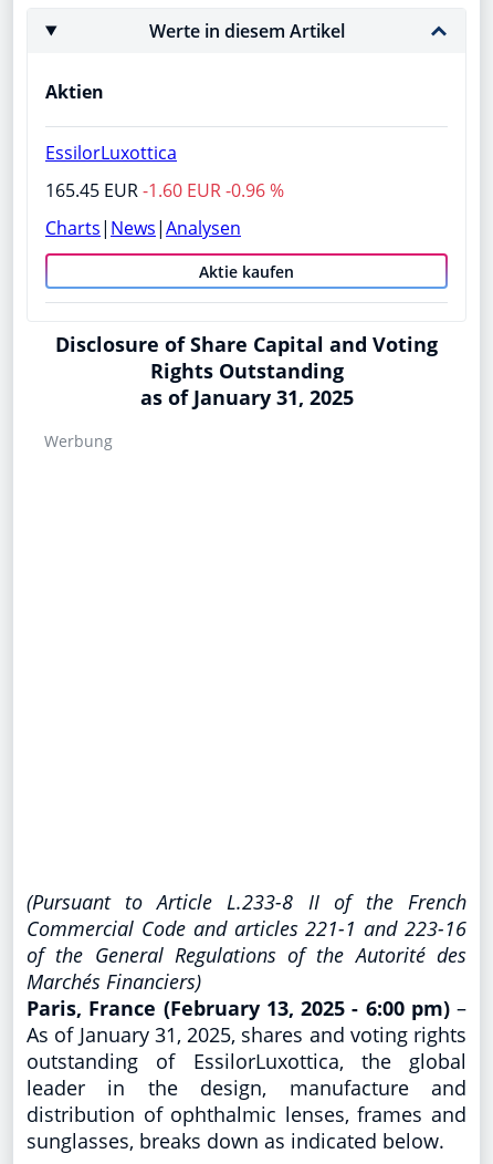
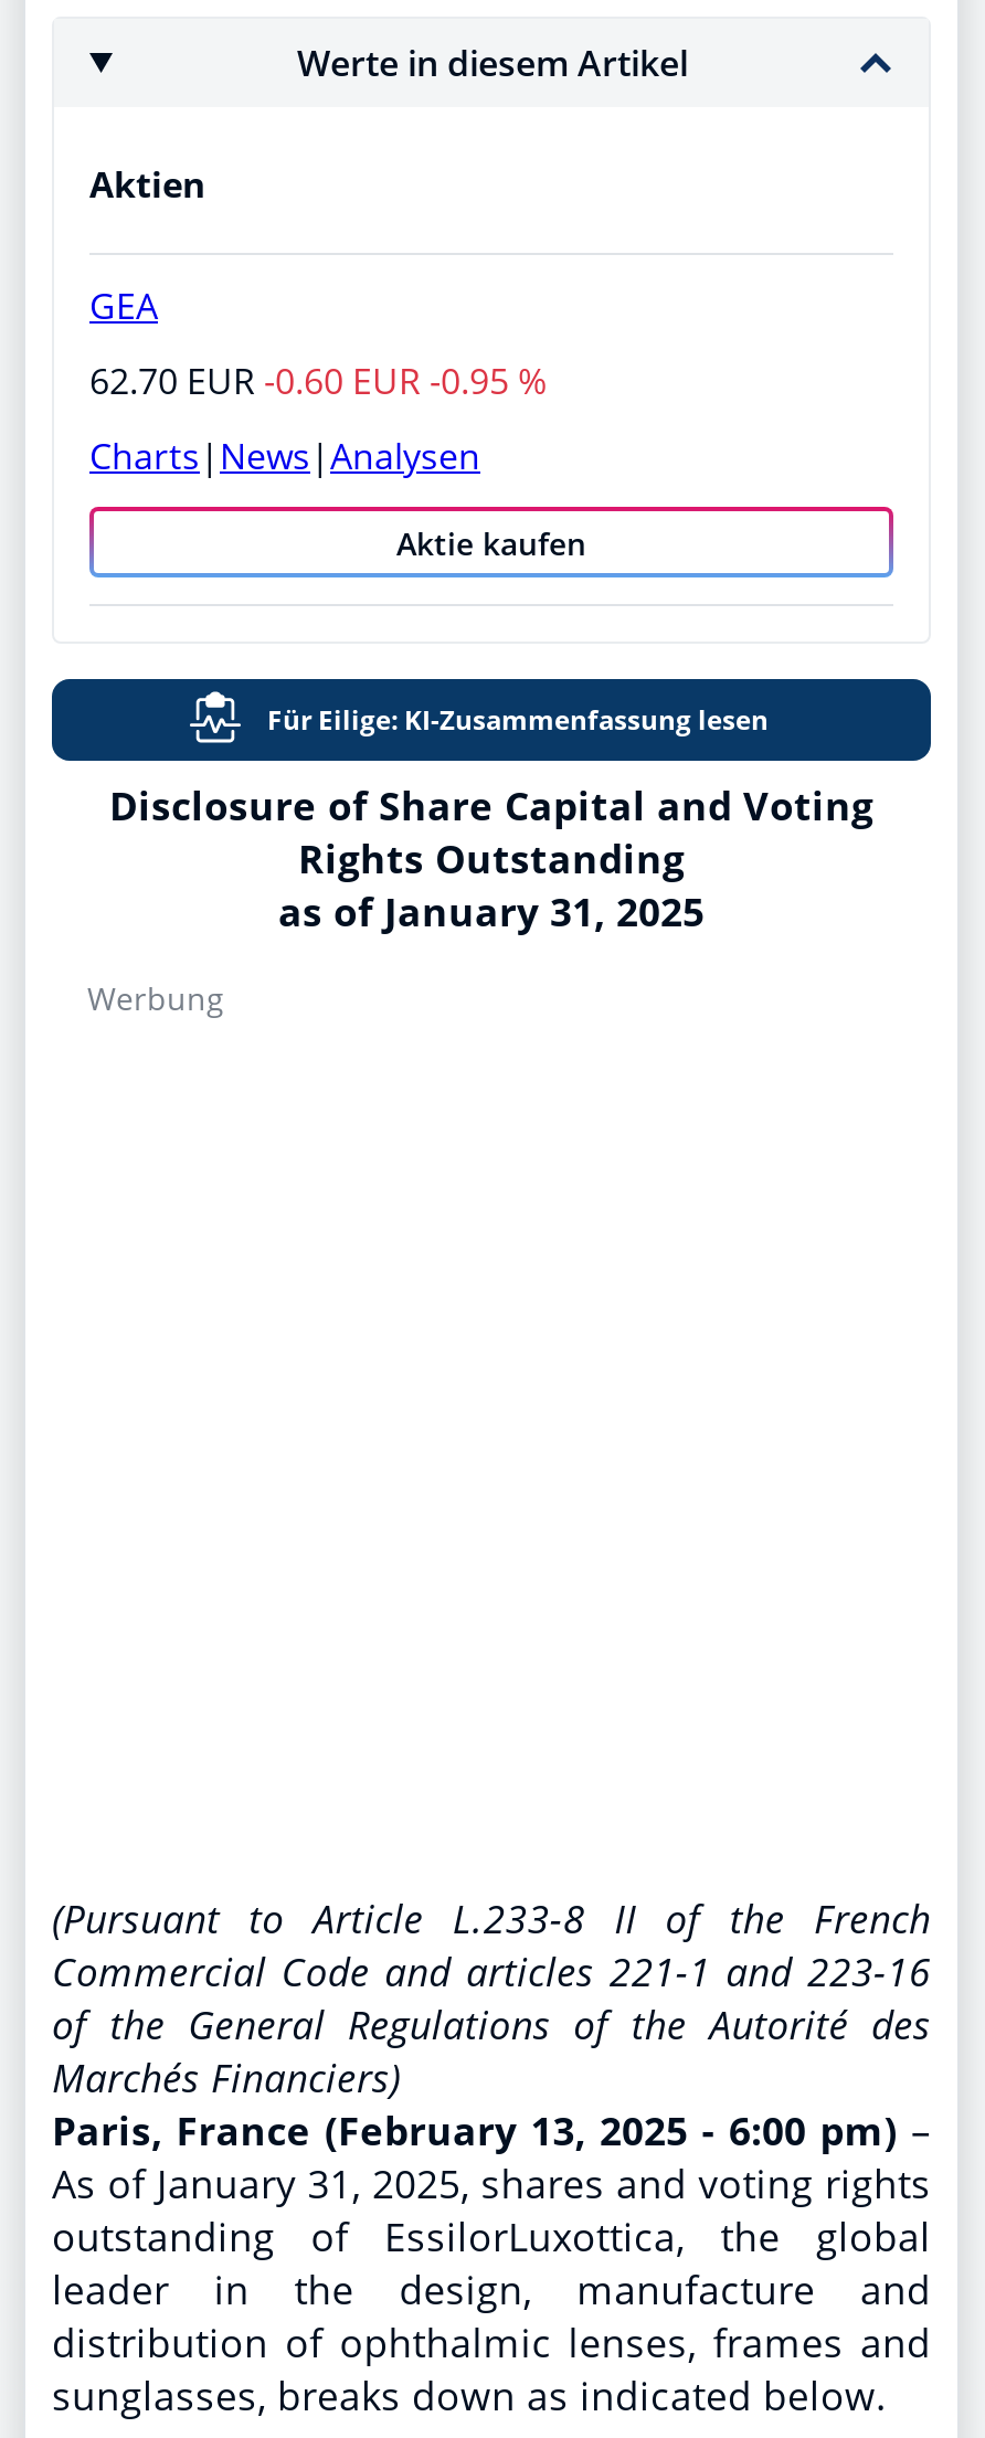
- EssilorLuxottica
+ GEA

- 165.45 EUR -1.60 EUR -0.96 %
+ 62.70 EUR -0.60 EUR -0.95 %

+ Für Eilige: KI-Zusammenfassung lesen
